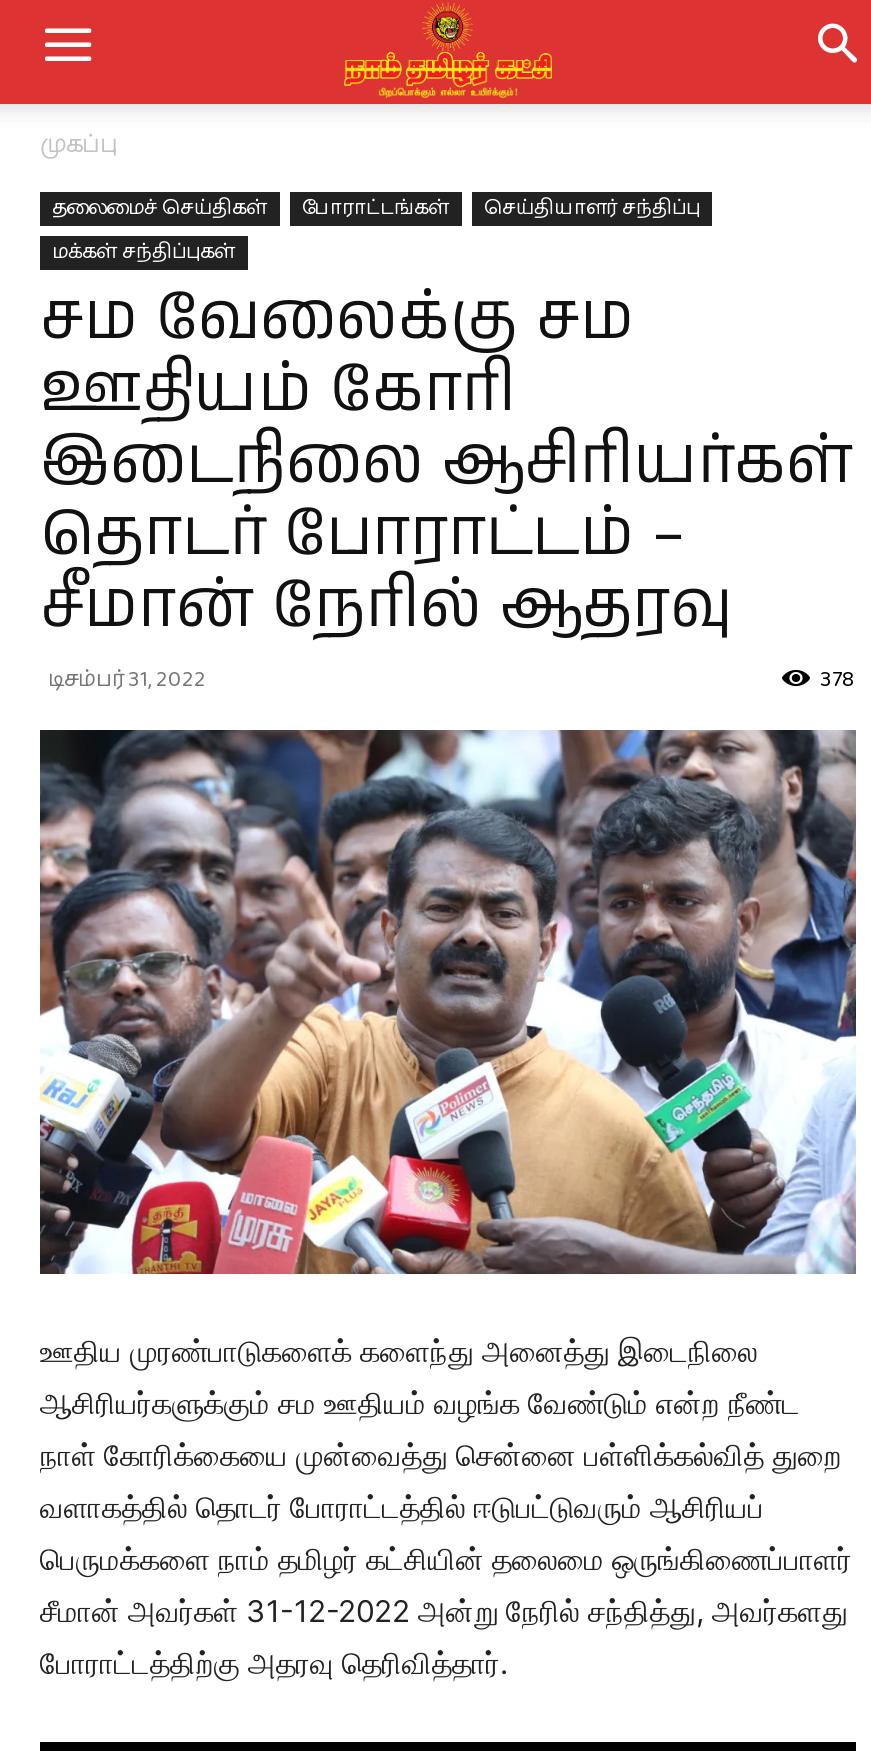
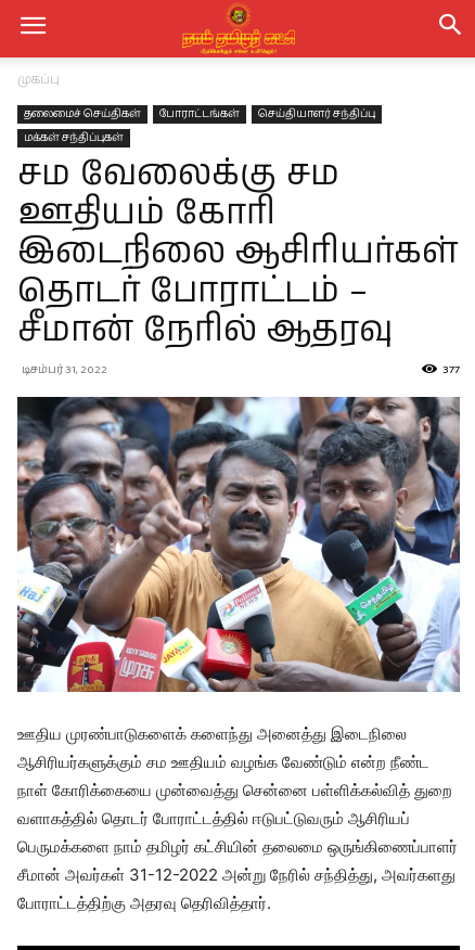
- 378
+ 377
